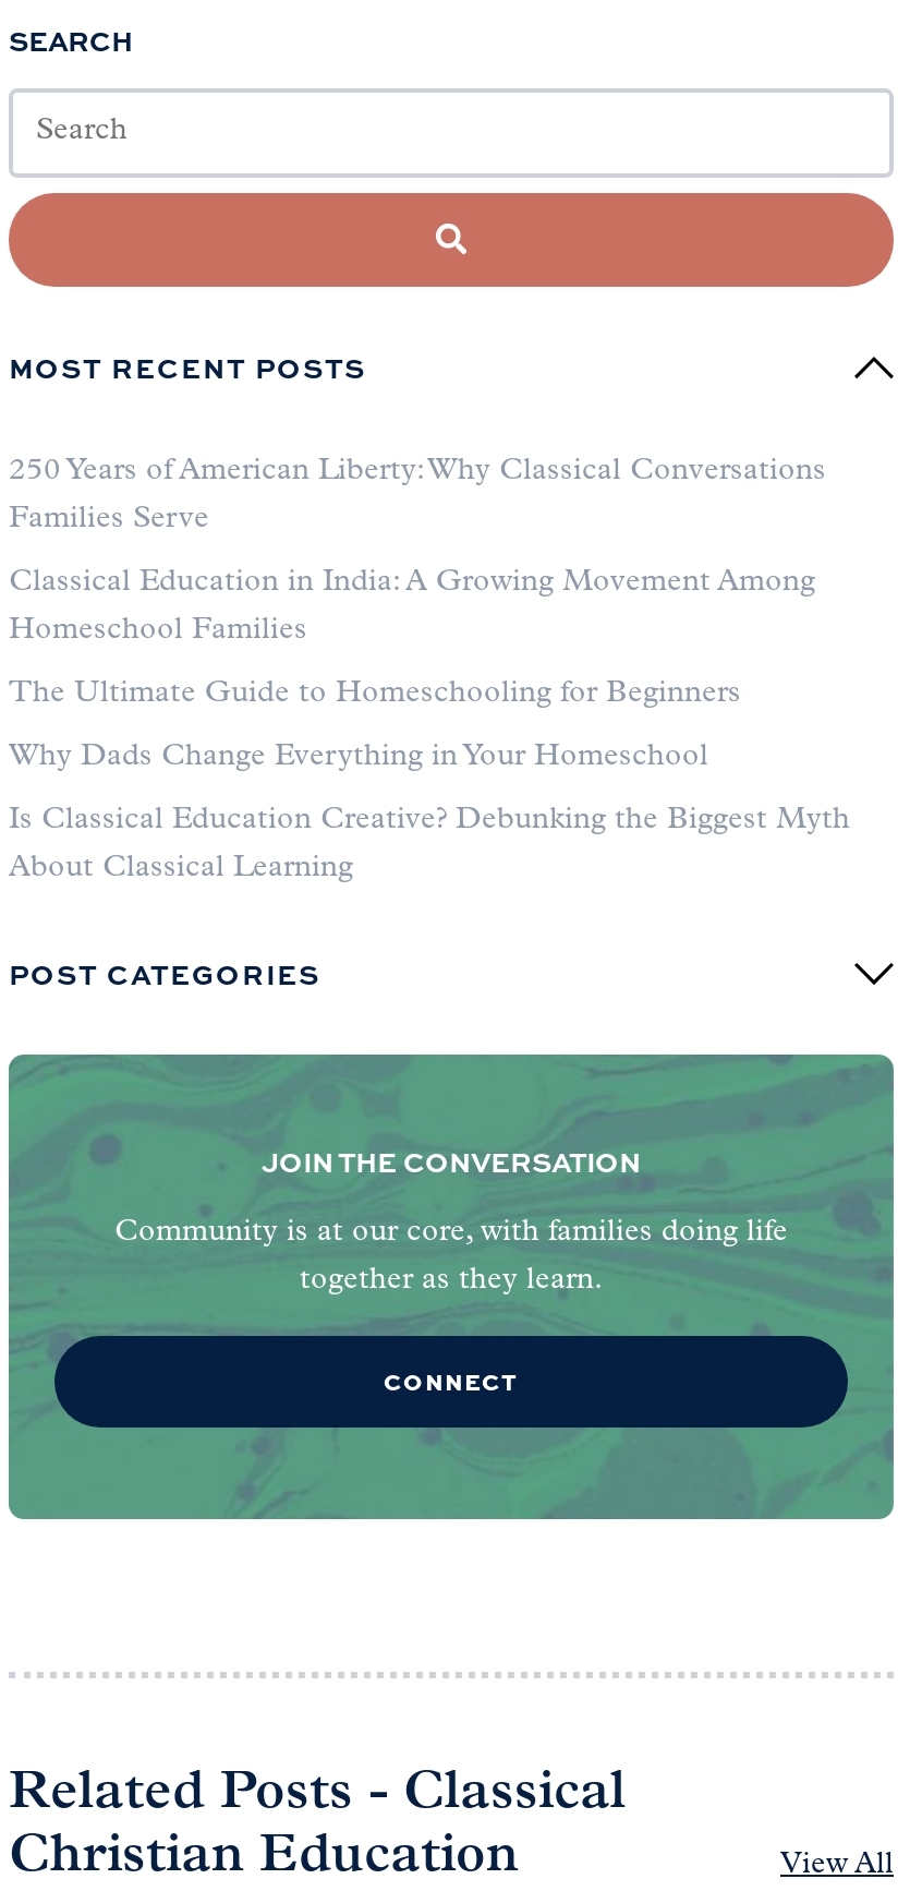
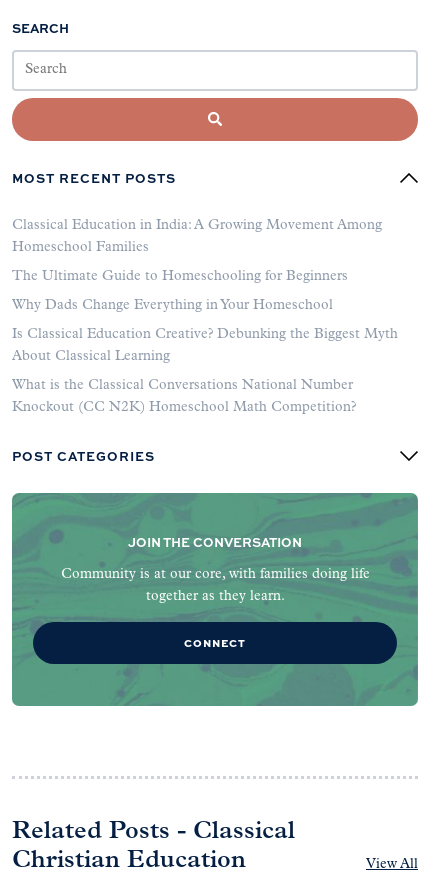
- 250 Years of American Liberty: Why Classical Conversations
- Families Serve

moved up: Classical Education in India: A Growing Movement Among | Homeschool Families | The Ultimate Guide to Homeschooling for Beginners | Why Dads Change Everything in Your Homeschool | Is Classical Education Creative? Debunking the Biggest Myth | About Classical Learning

+ What is the Classical Conversations National Number
+ Knockout (CC N2K) Homeschool Math Competition?
